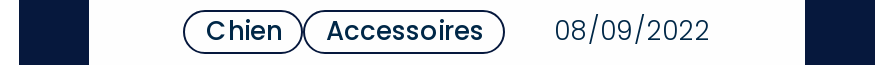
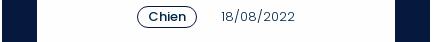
- Accessoires
- 08/09/2022
+ 18/08/2022
